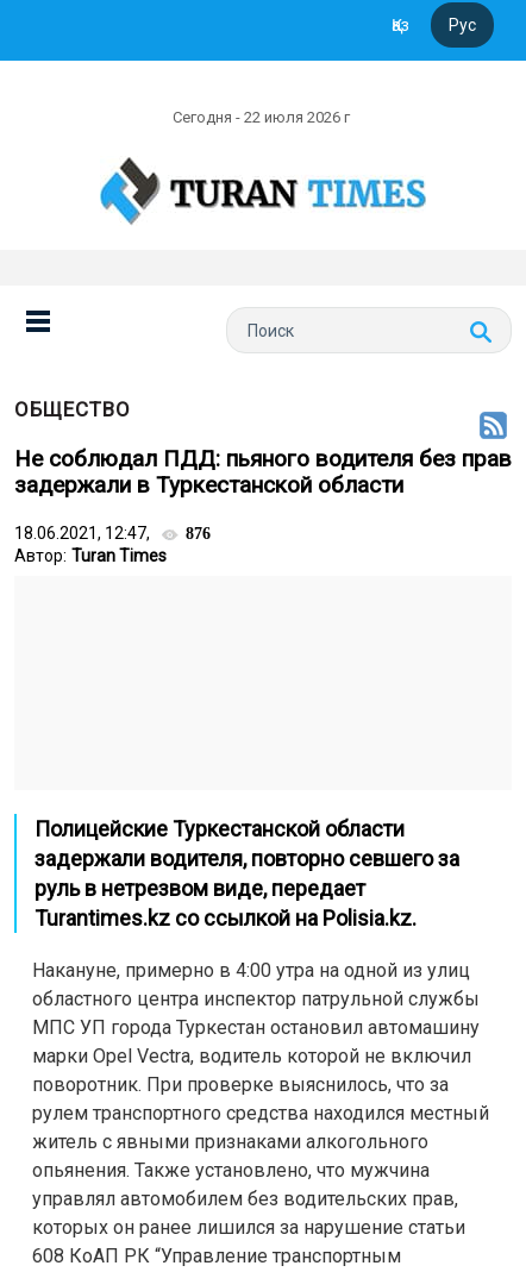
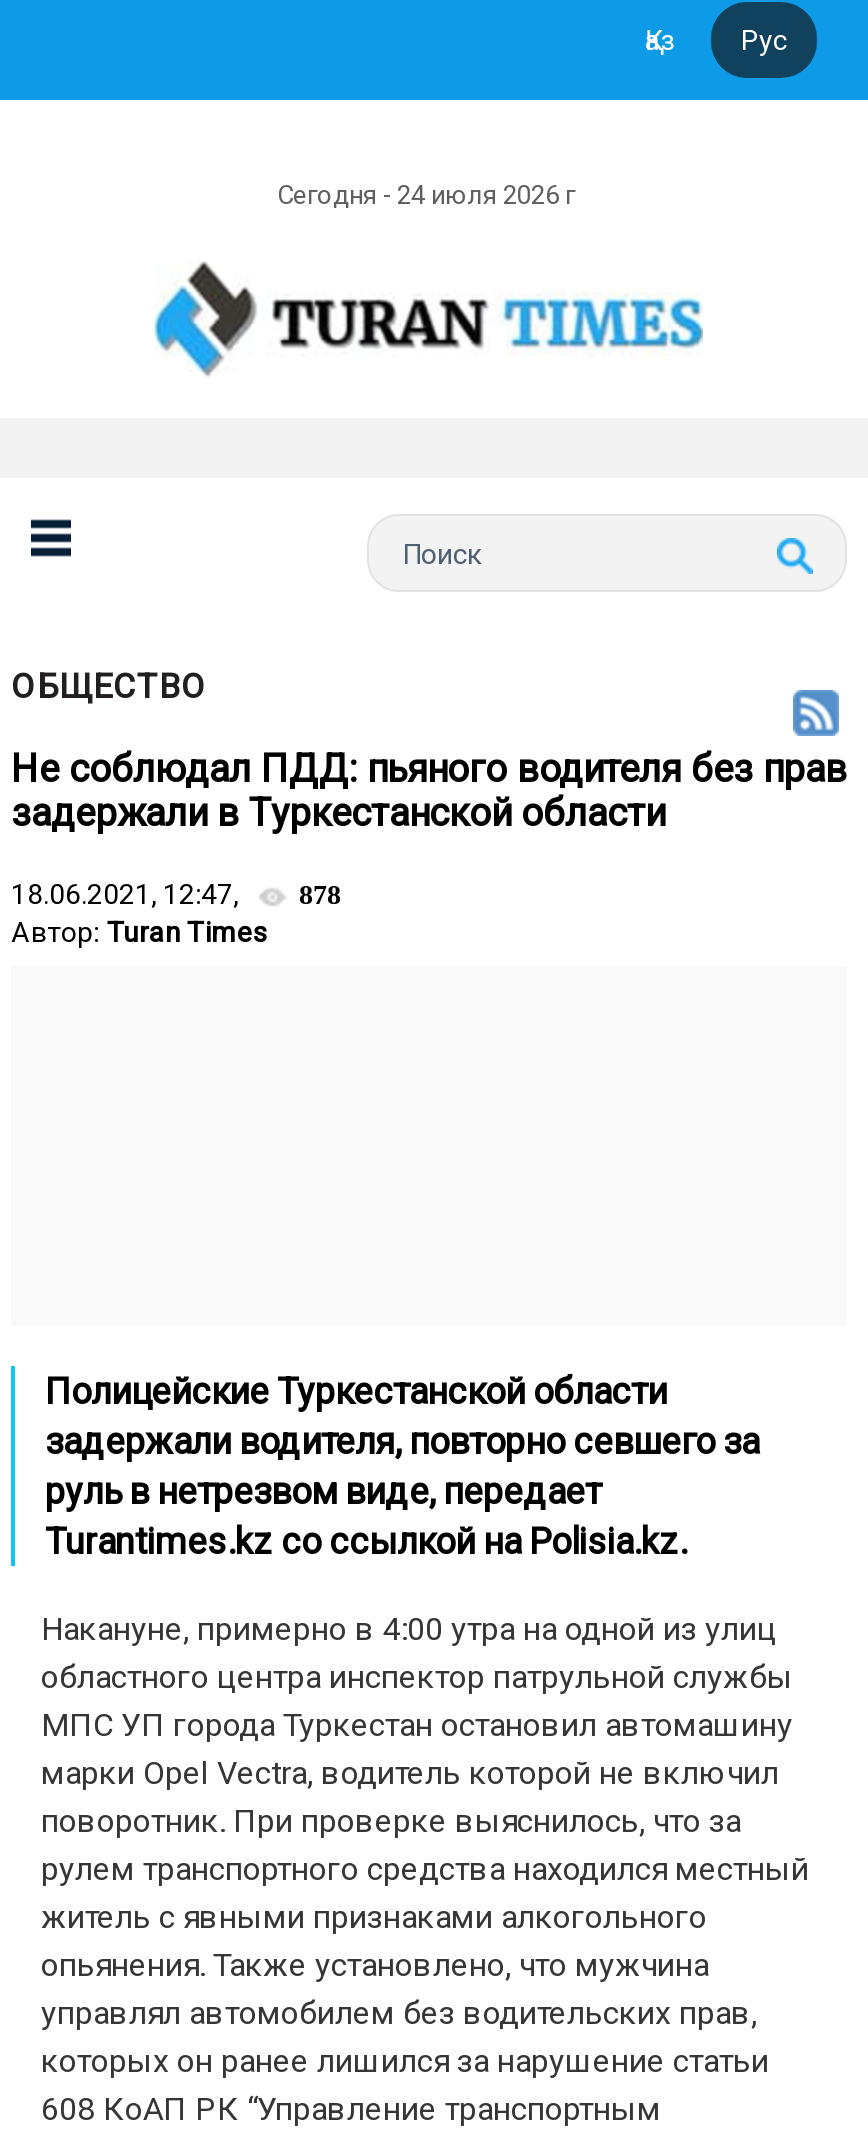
- Сегодня - 22 июля 2026 г
+ Сегодня - 24 июля 2026 г

- 18.06.2021, 12:47, 876
+ 18.06.2021, 12:47, 878
